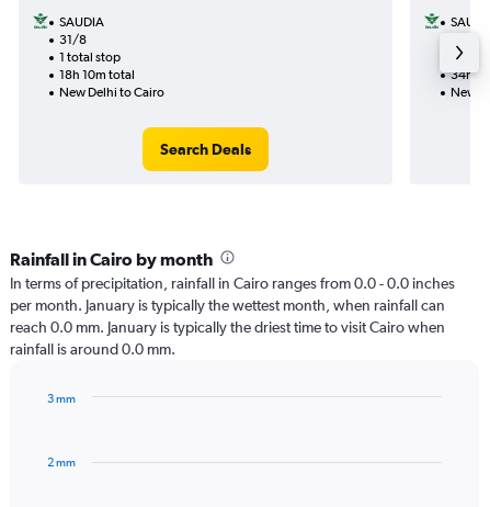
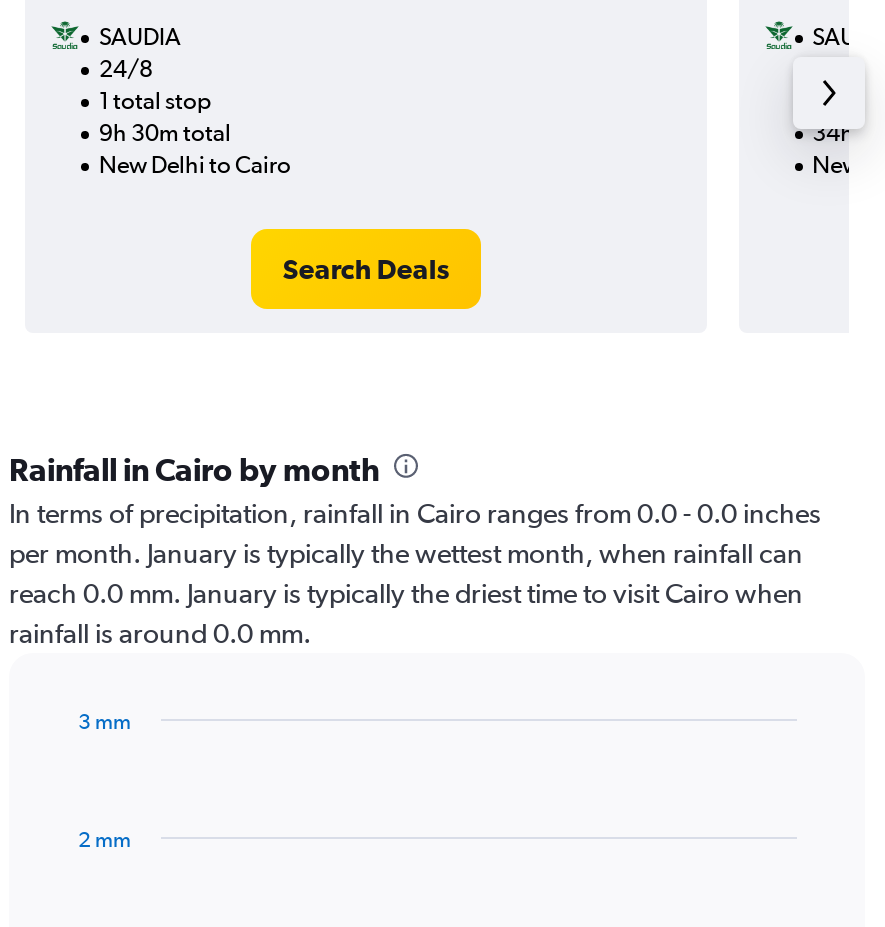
- 31/8
+ 24/8

- 18h 10m total
+ 9h 30m total
